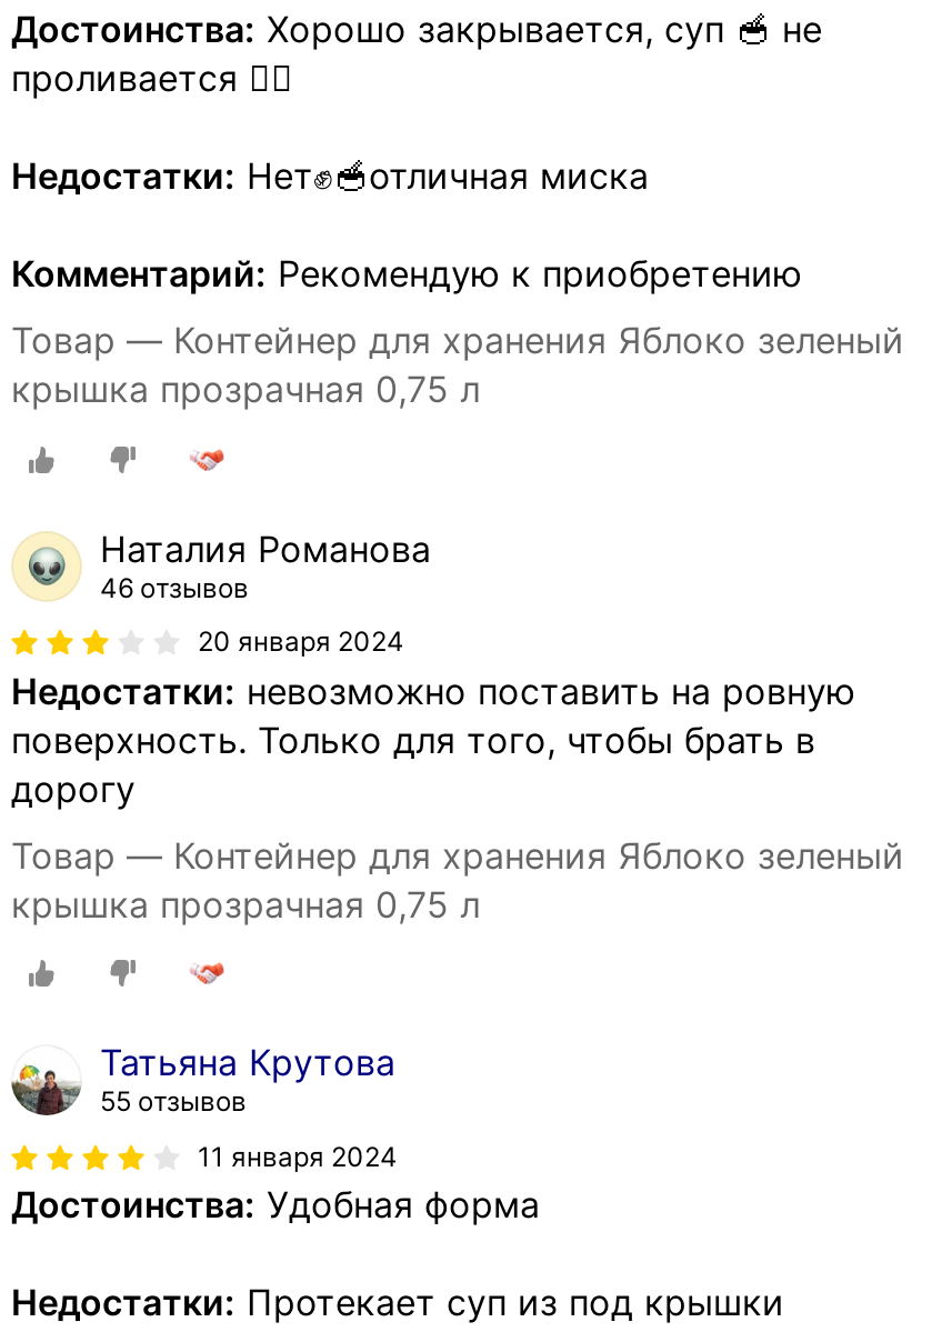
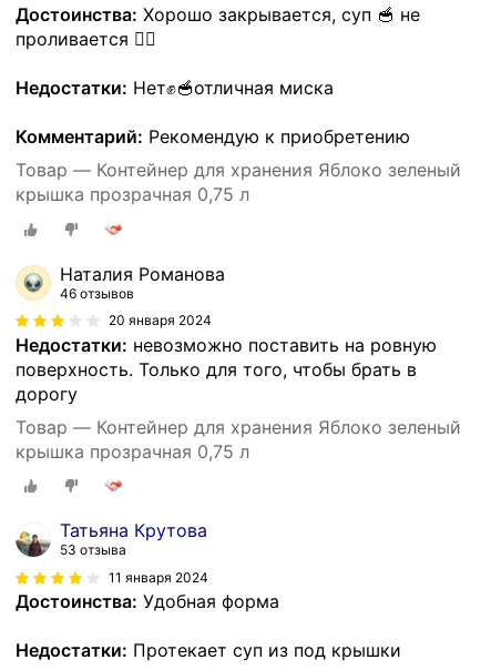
- 55 отзывов
+ 53 отзыва
